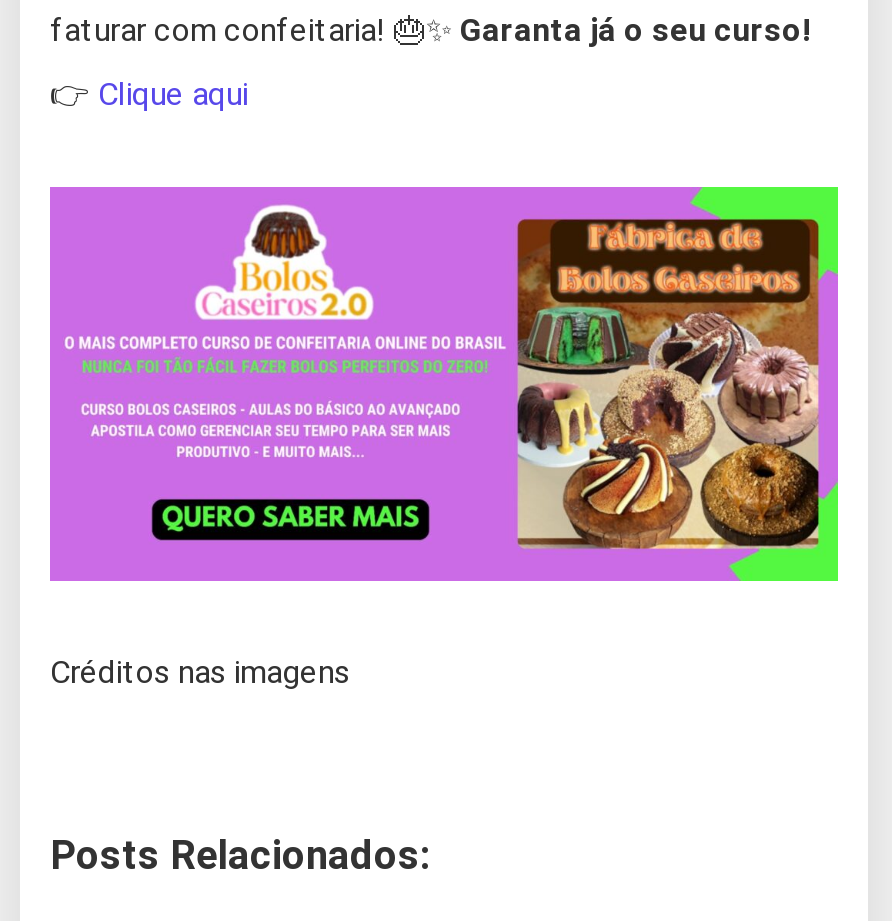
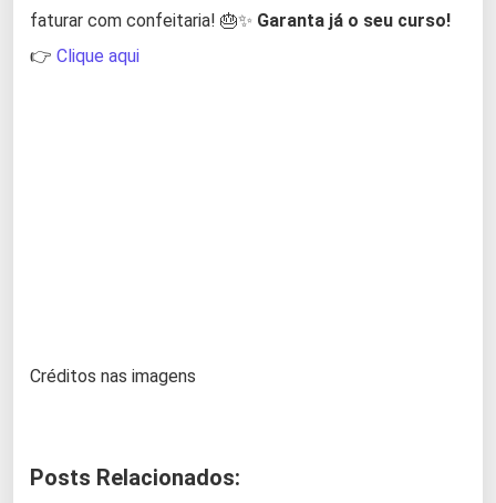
- [image]
